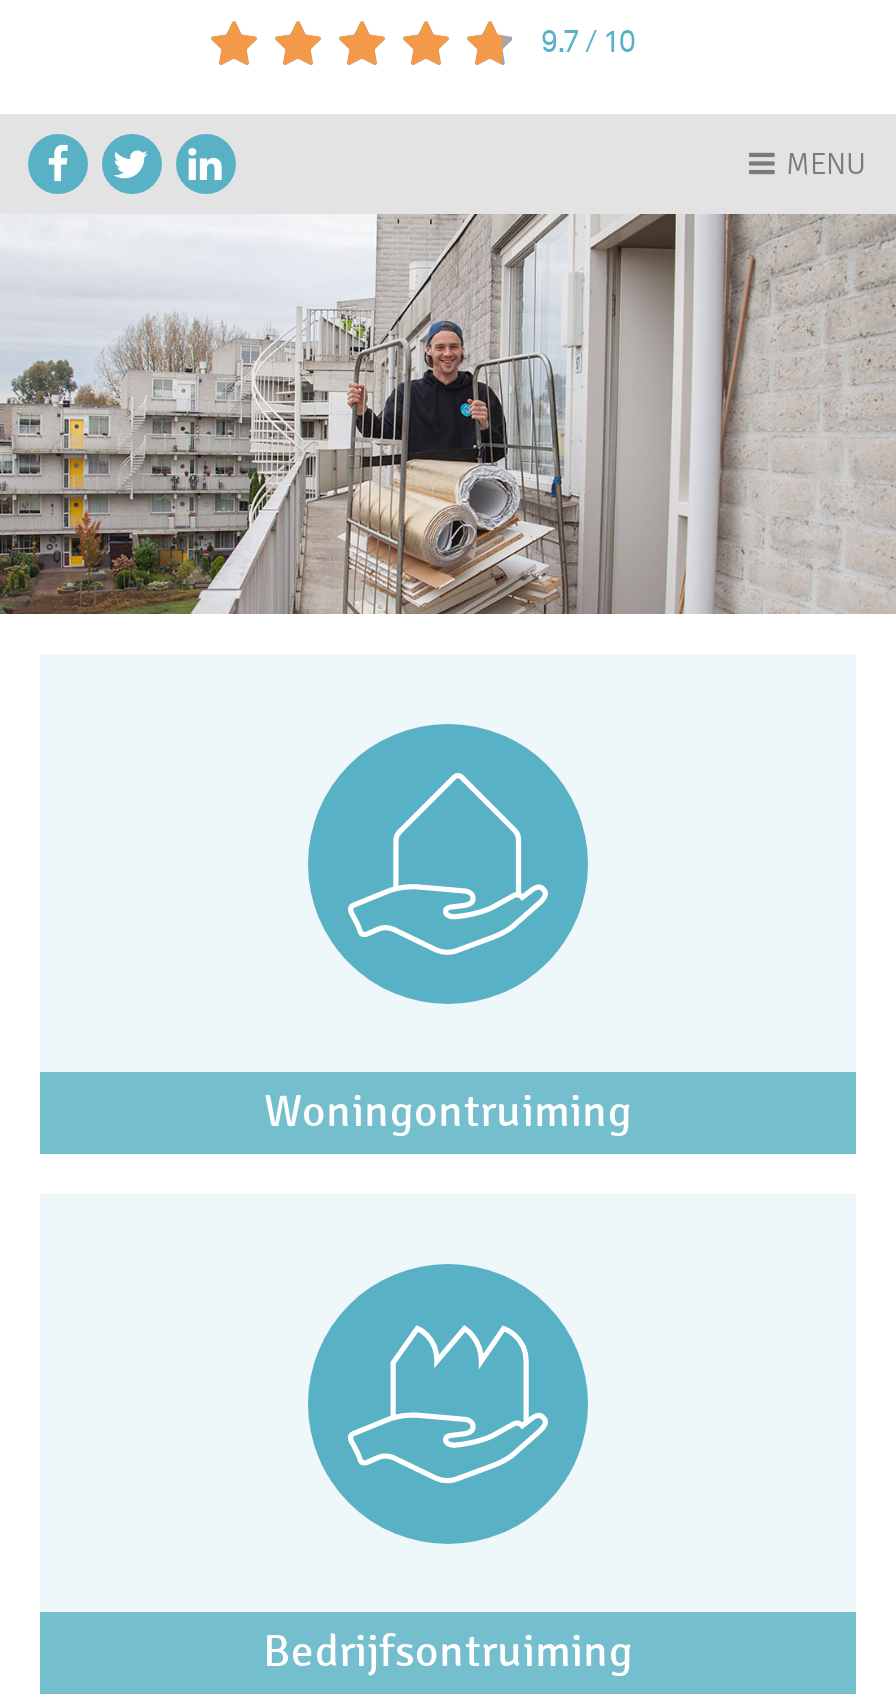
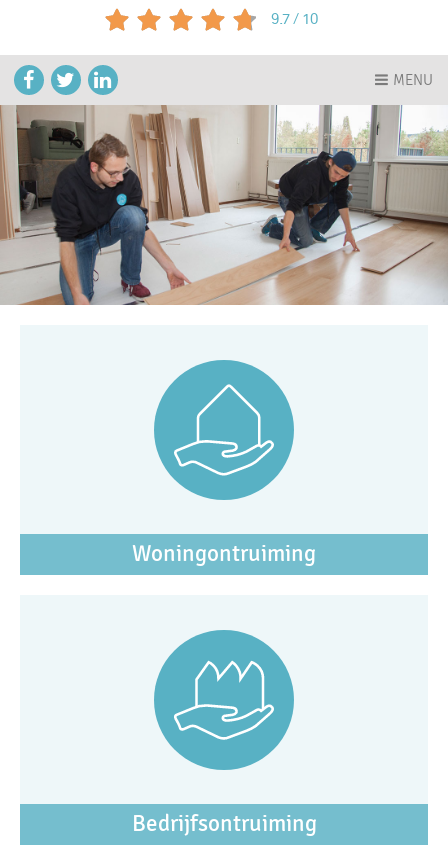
- [image]
+ [image]
